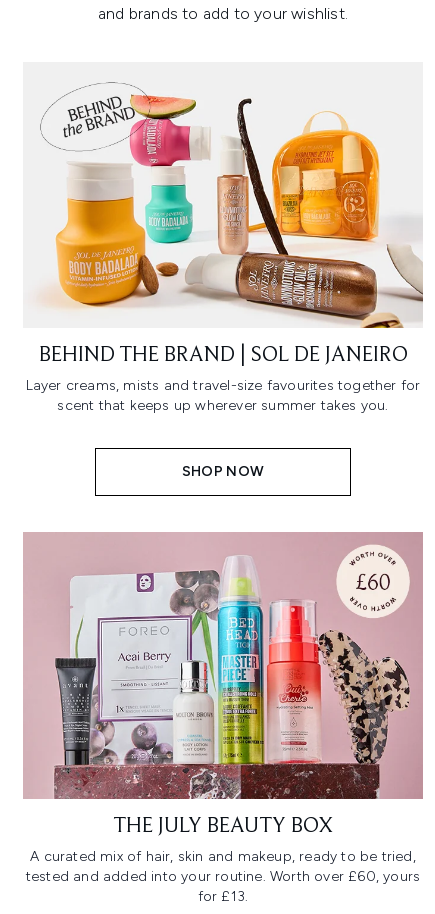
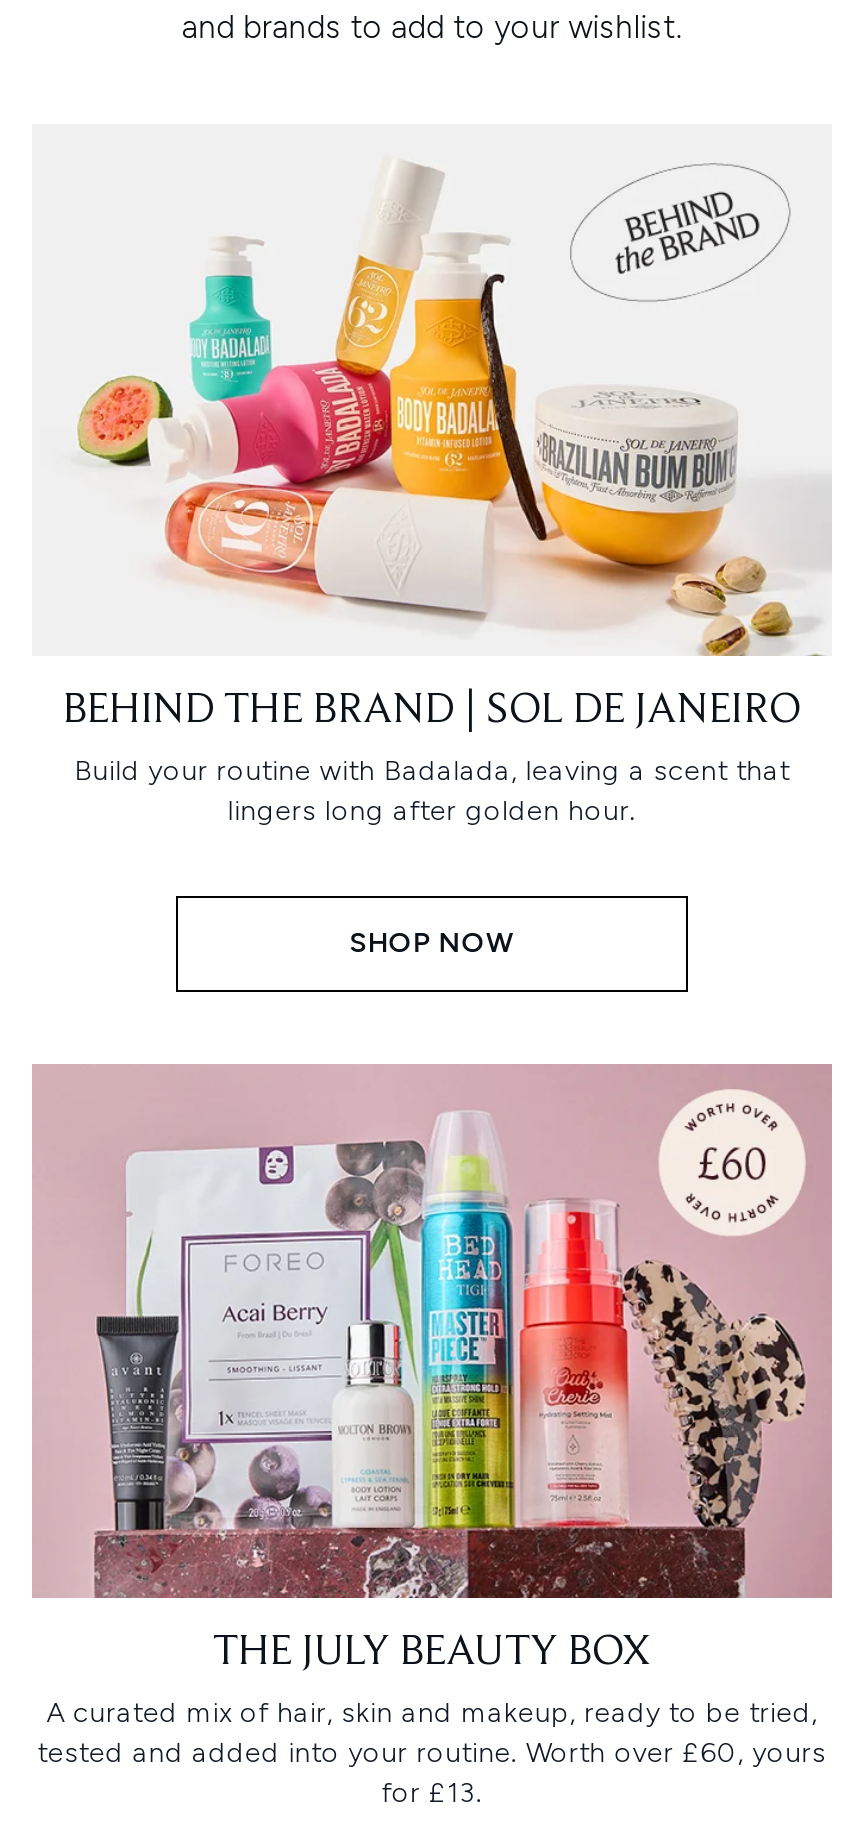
- [image]
+ [image]

- Layer creams, mists and travel-size favourites together for
- scent that keeps up wherever summer takes you.
+ Build your routine with Badalada, leaving a scent that
+ lingers long after golden hour.
